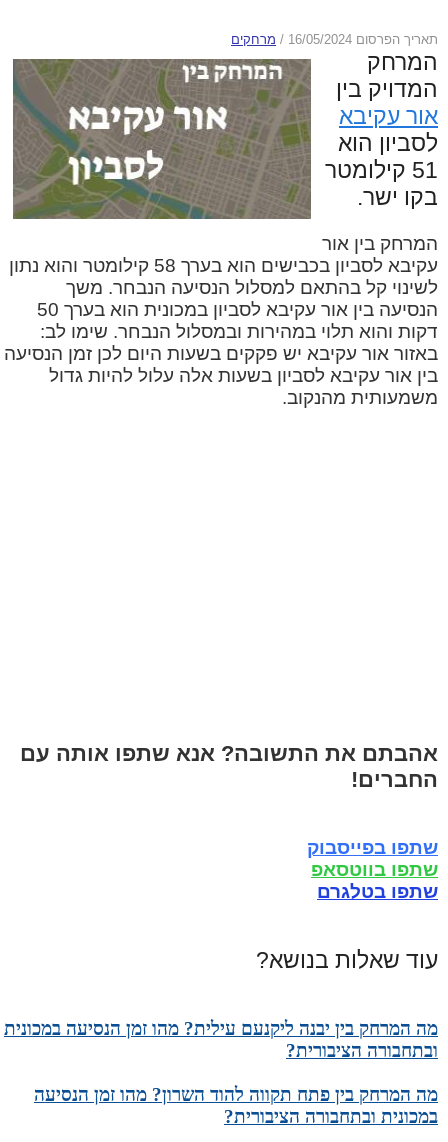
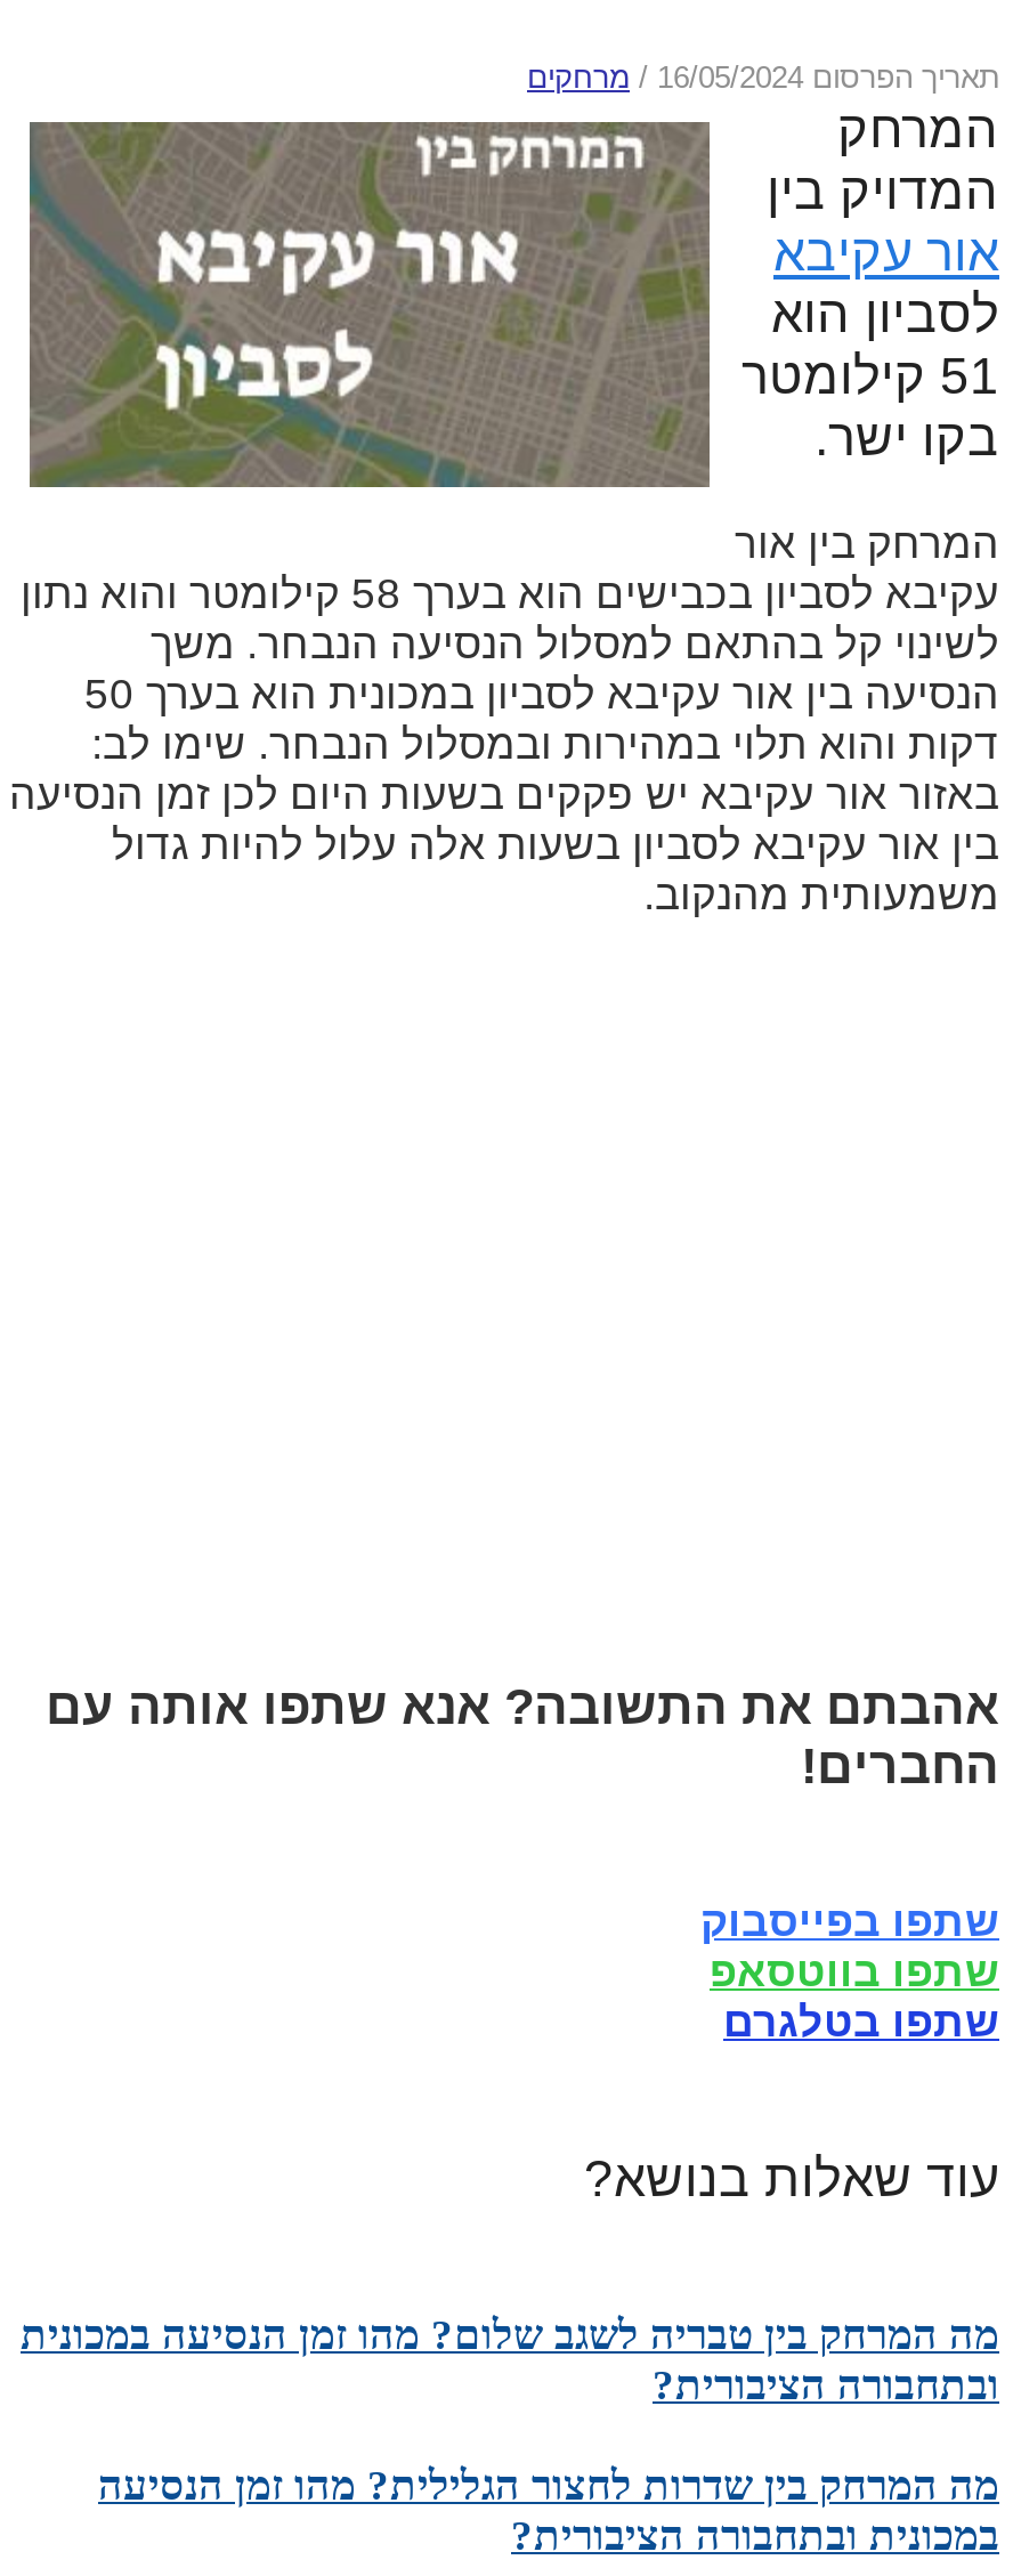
- מה המרחק בין יבנה ליקנעם עילית? מהו זמן הנסיעה במכונית
+ מה המרחק בין טבריה לשגב שלום? מהו זמן הנסיעה במכונית

- מה המרחק בין פתח תקווה להוד השרון? מהו זמן הנסיעה
+ מה המרחק בין שדרות לחצור הגלילית? מהו זמן הנסיעה
